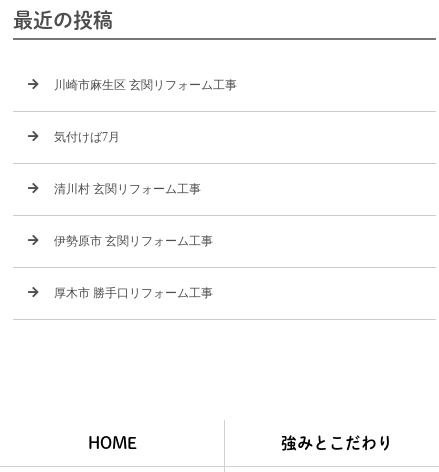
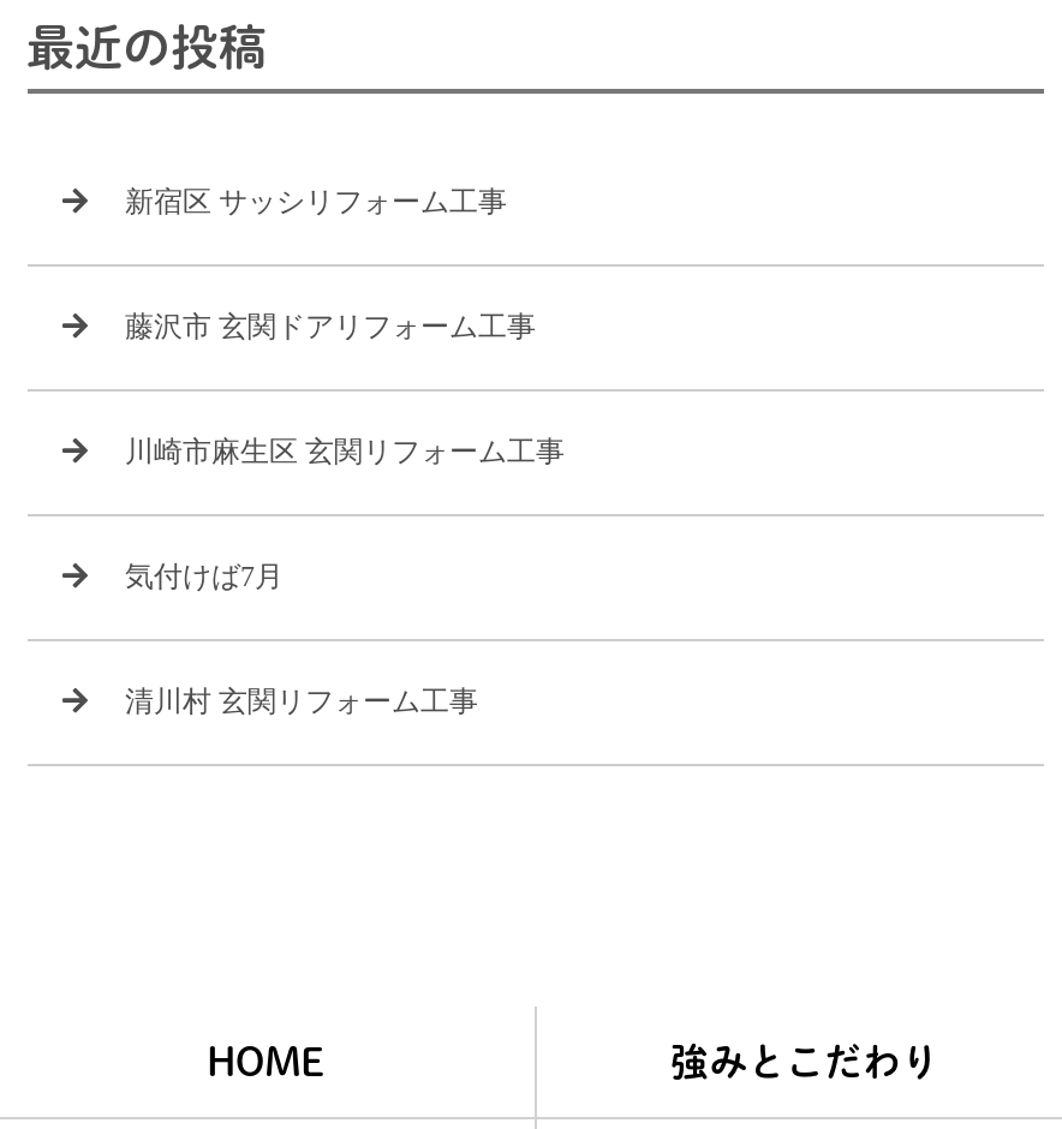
+ 新宿区 サッシリフォーム工事

+ 藤沢市 玄関ドアリフォーム工事

moved down: 川崎市麻生区 玄関リフォーム工事 | 気付けば7月 | 清川村 玄関リフォーム工事

- 伊勢原市 玄関リフォーム工事

- 厚木市 勝手口リフォーム工事
